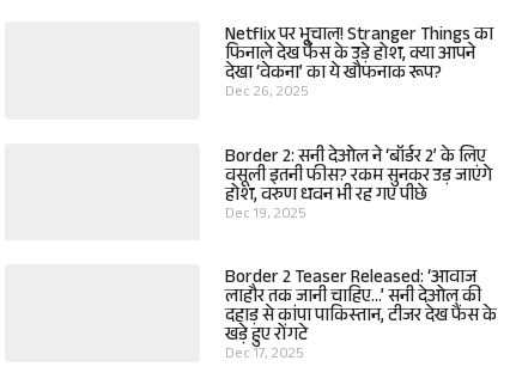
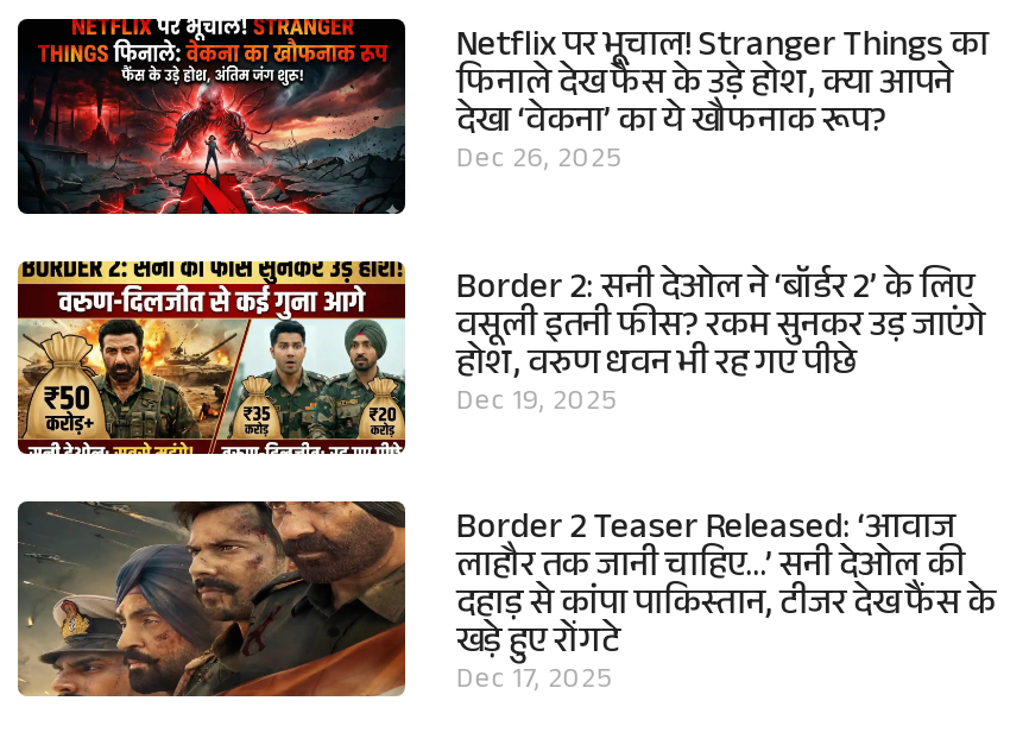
+ [image]

+ [image]

+ [image]
